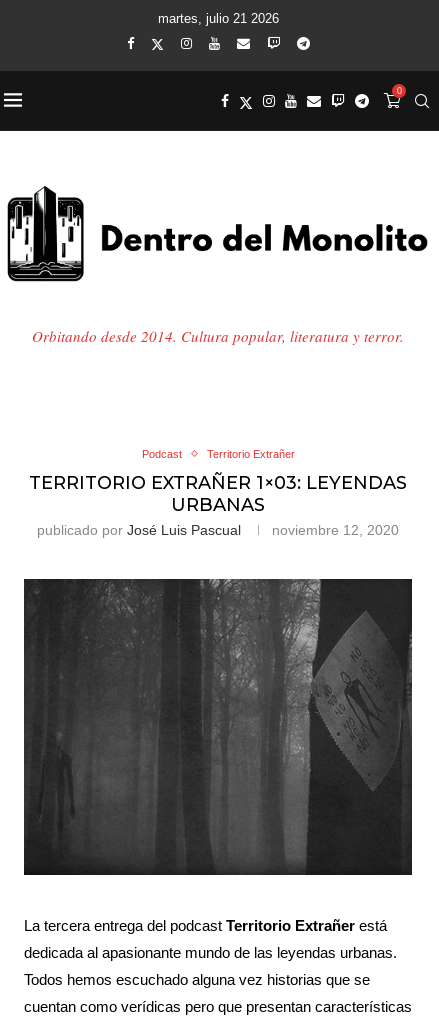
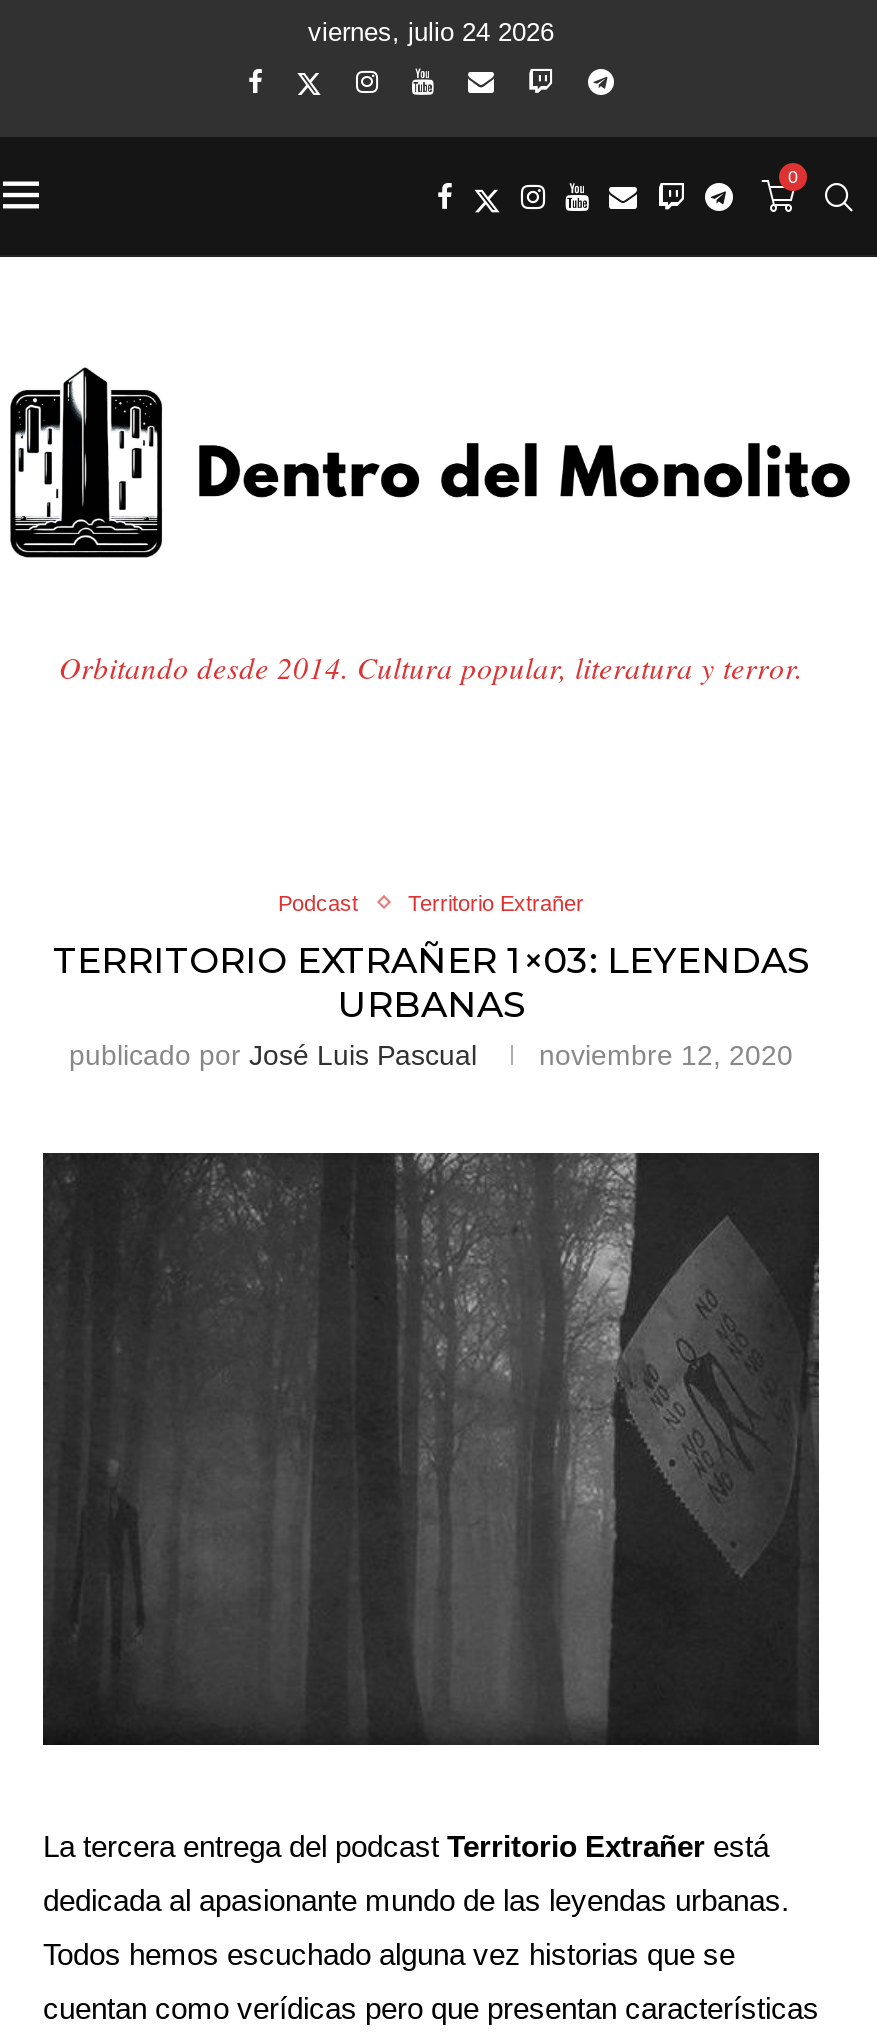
- martes, julio 21 2026
+ viernes, julio 24 2026
